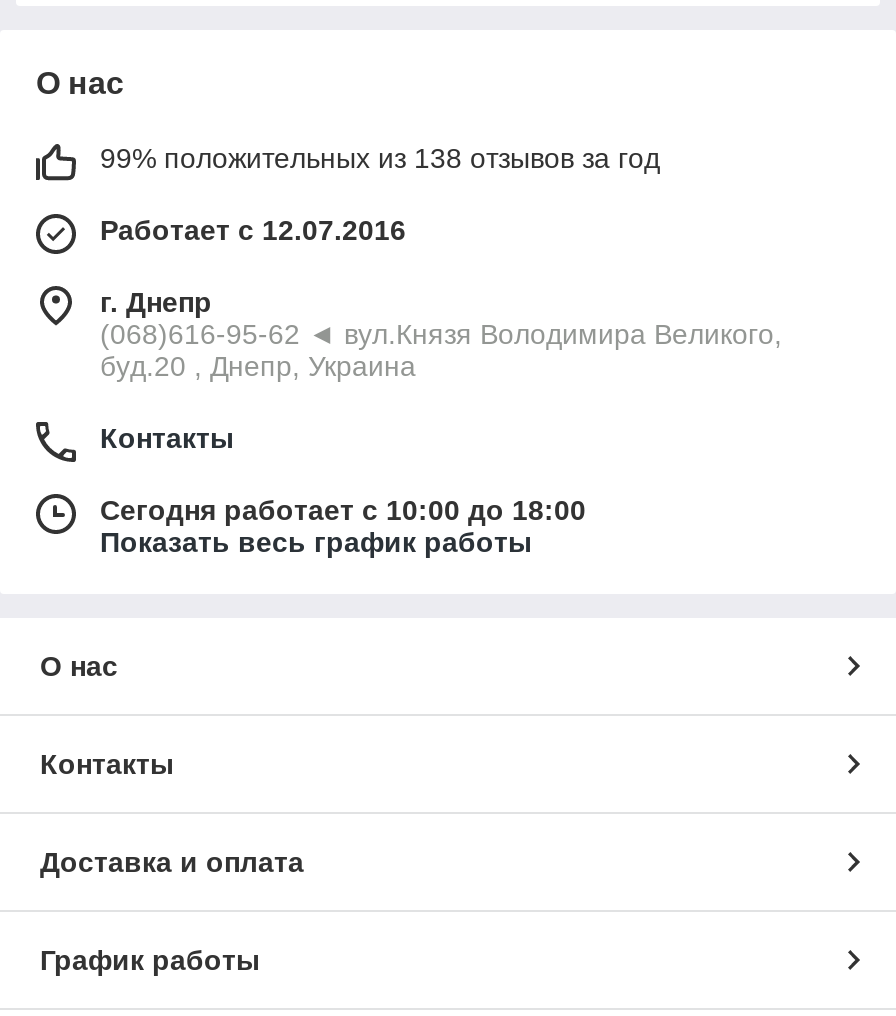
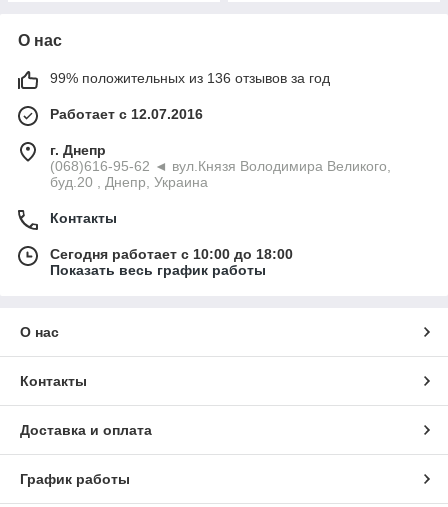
- 99% положительных из 138 отзывов за год
+ 99% положительных из 136 отзывов за год
